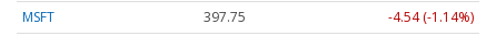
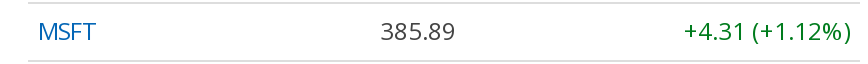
- 397.75
+ 385.89

- -4.54 (-1.14%)
+ +4.31 (+1.12%)
